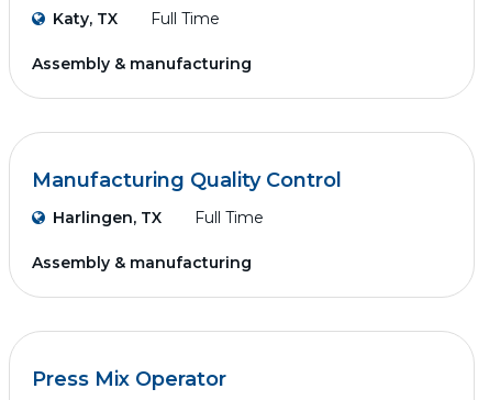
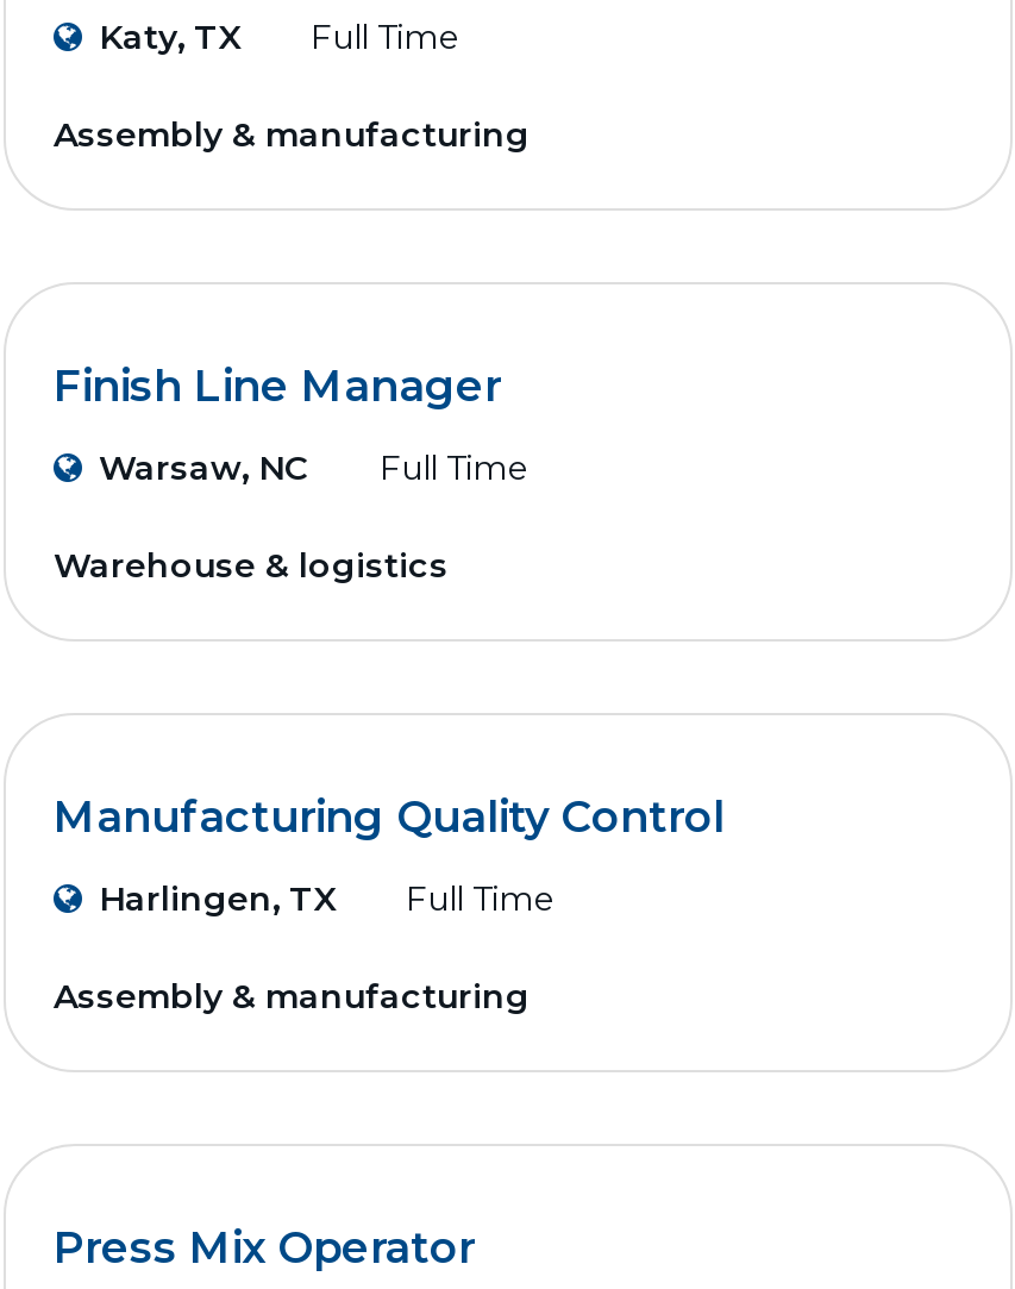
+ Finish Line Manager
+ Warsaw, NC
+ Full Time
+ Warehouse & logistics
